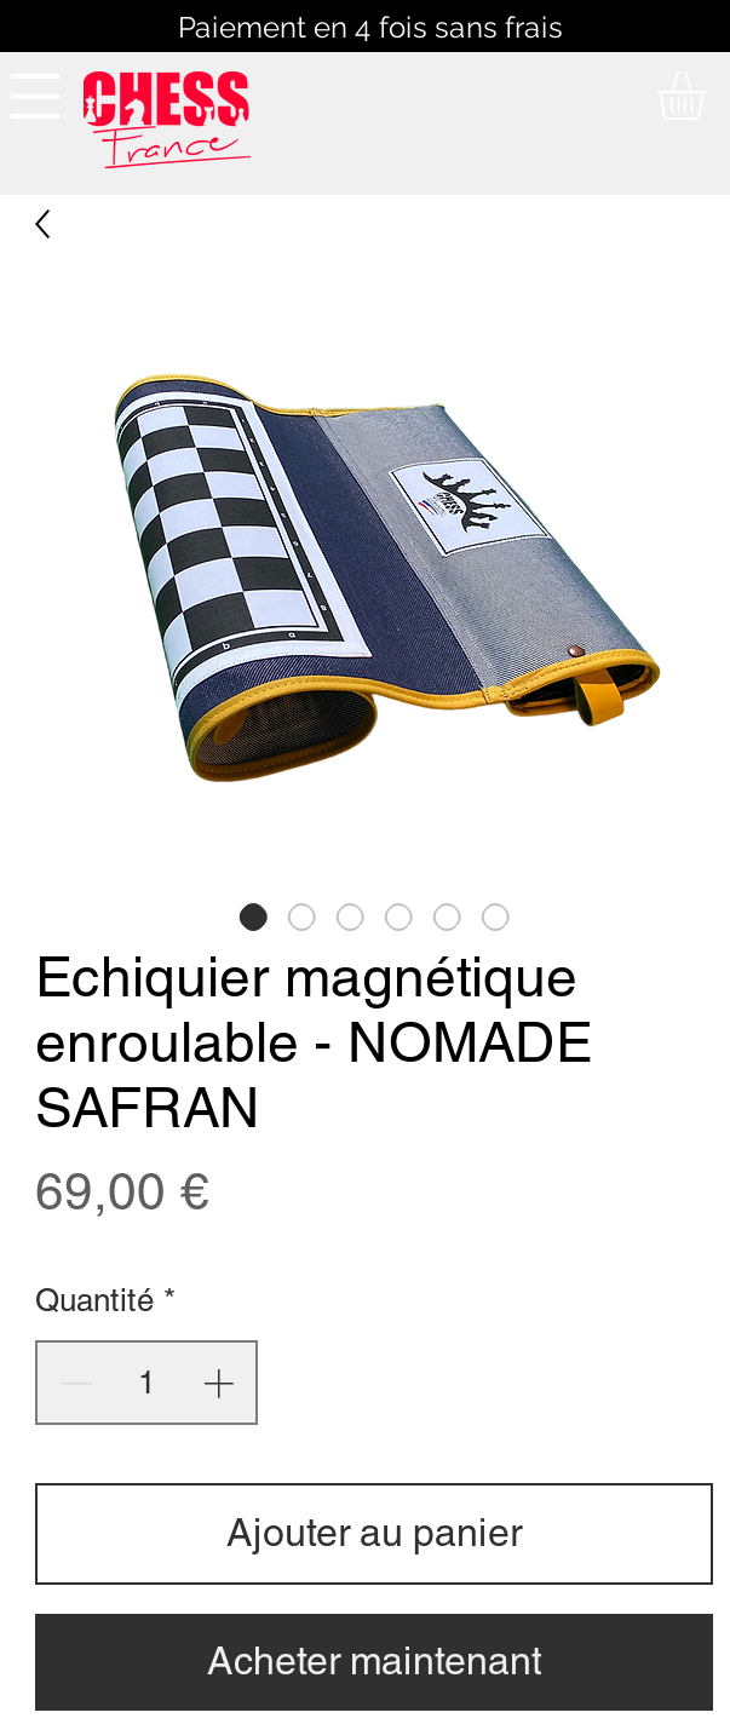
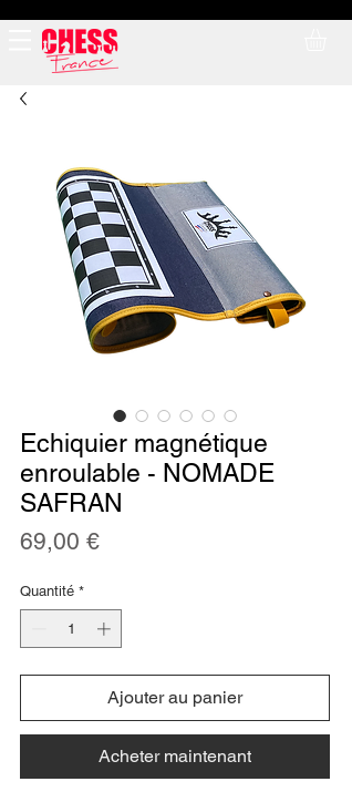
- Paiement en 4 fois sans frais
